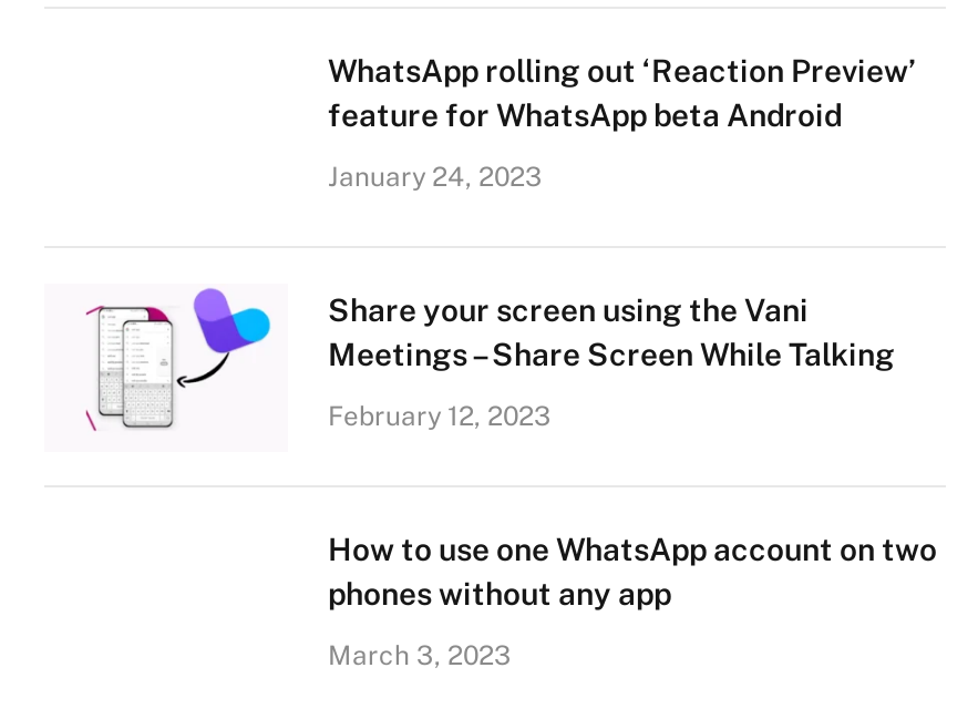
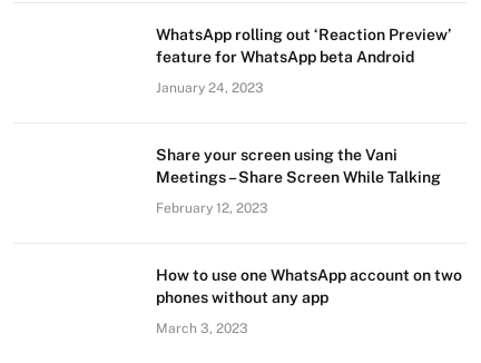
- [image]
